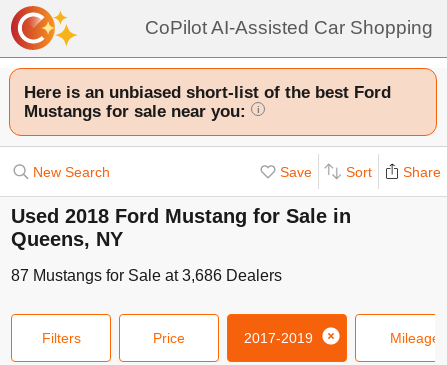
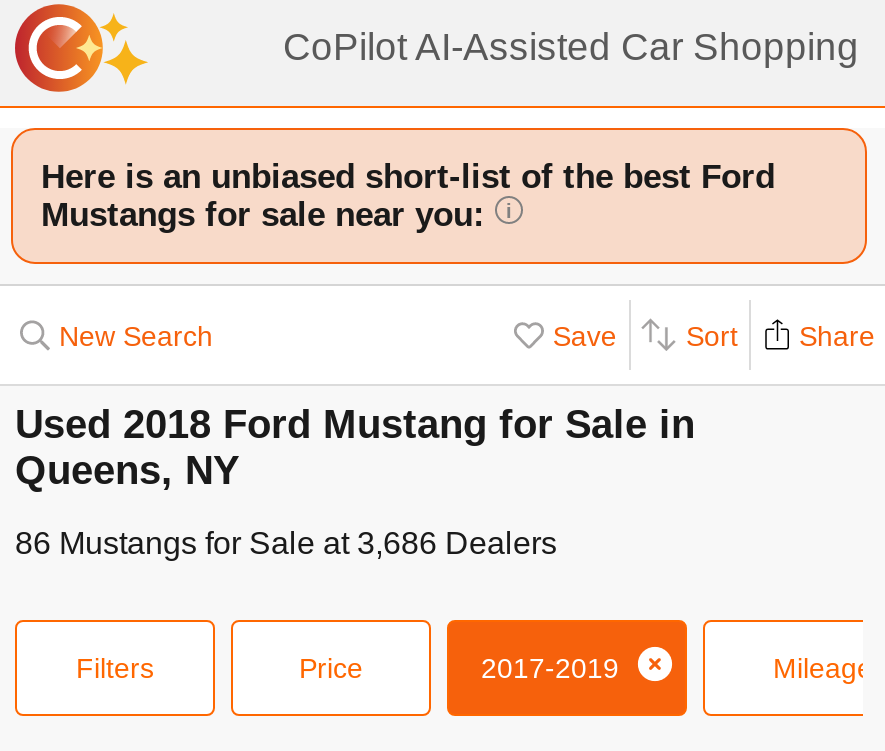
- 87 Mustangs for Sale at 3,686 Dealers
+ 86 Mustangs for Sale at 3,686 Dealers
